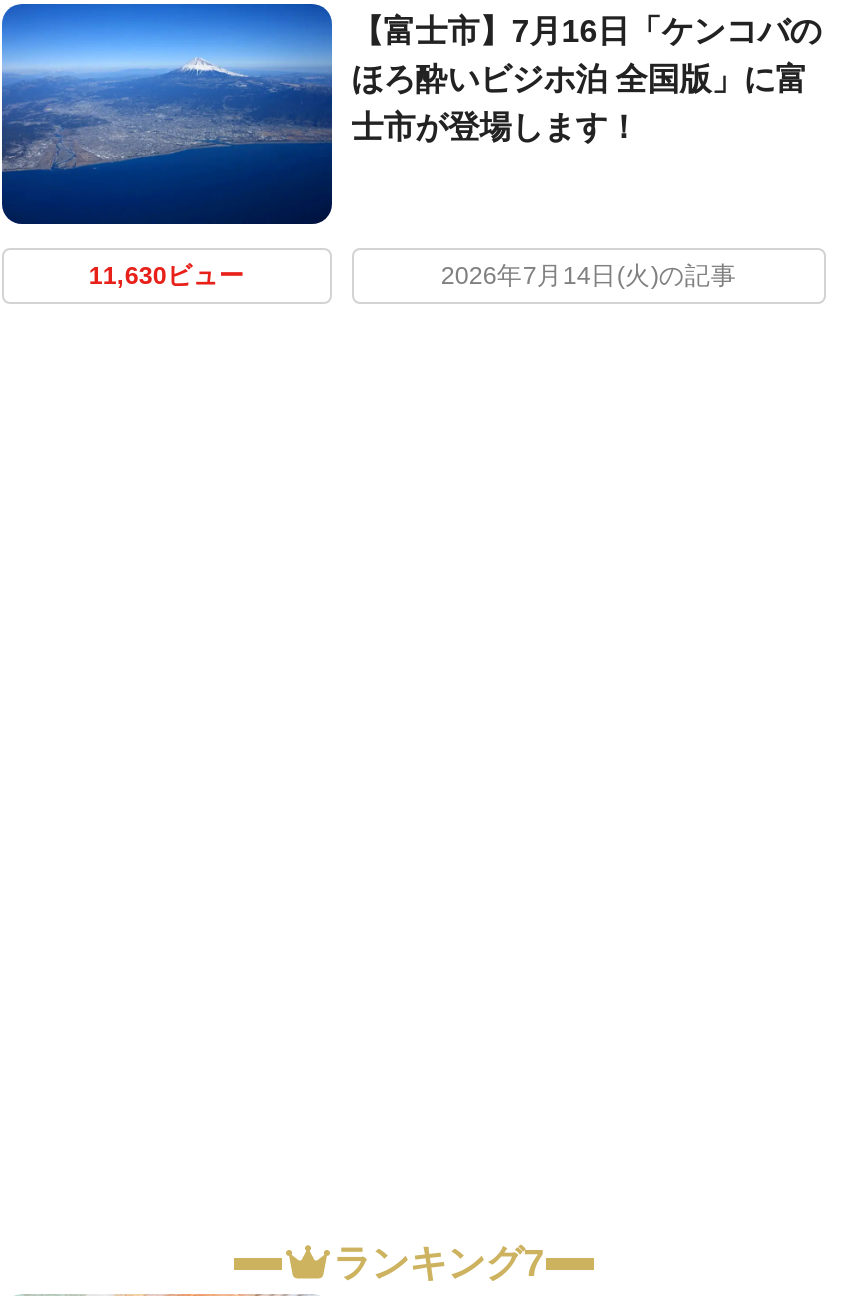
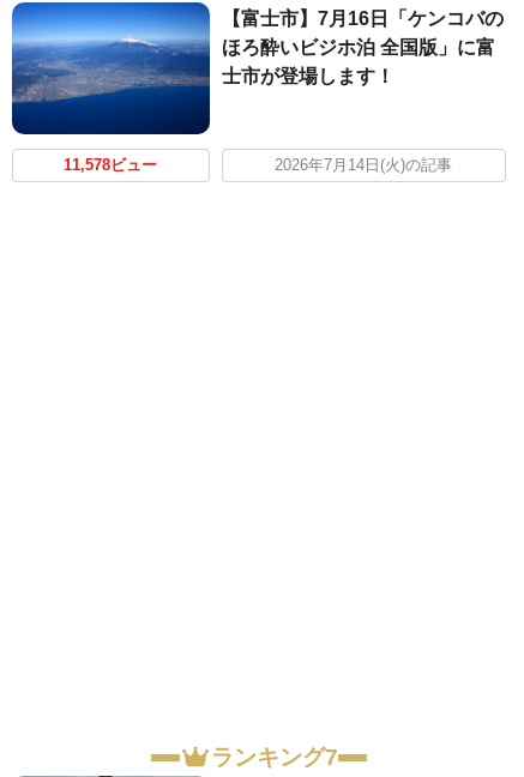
- 11,630ビュー
+ 11,578ビュー
